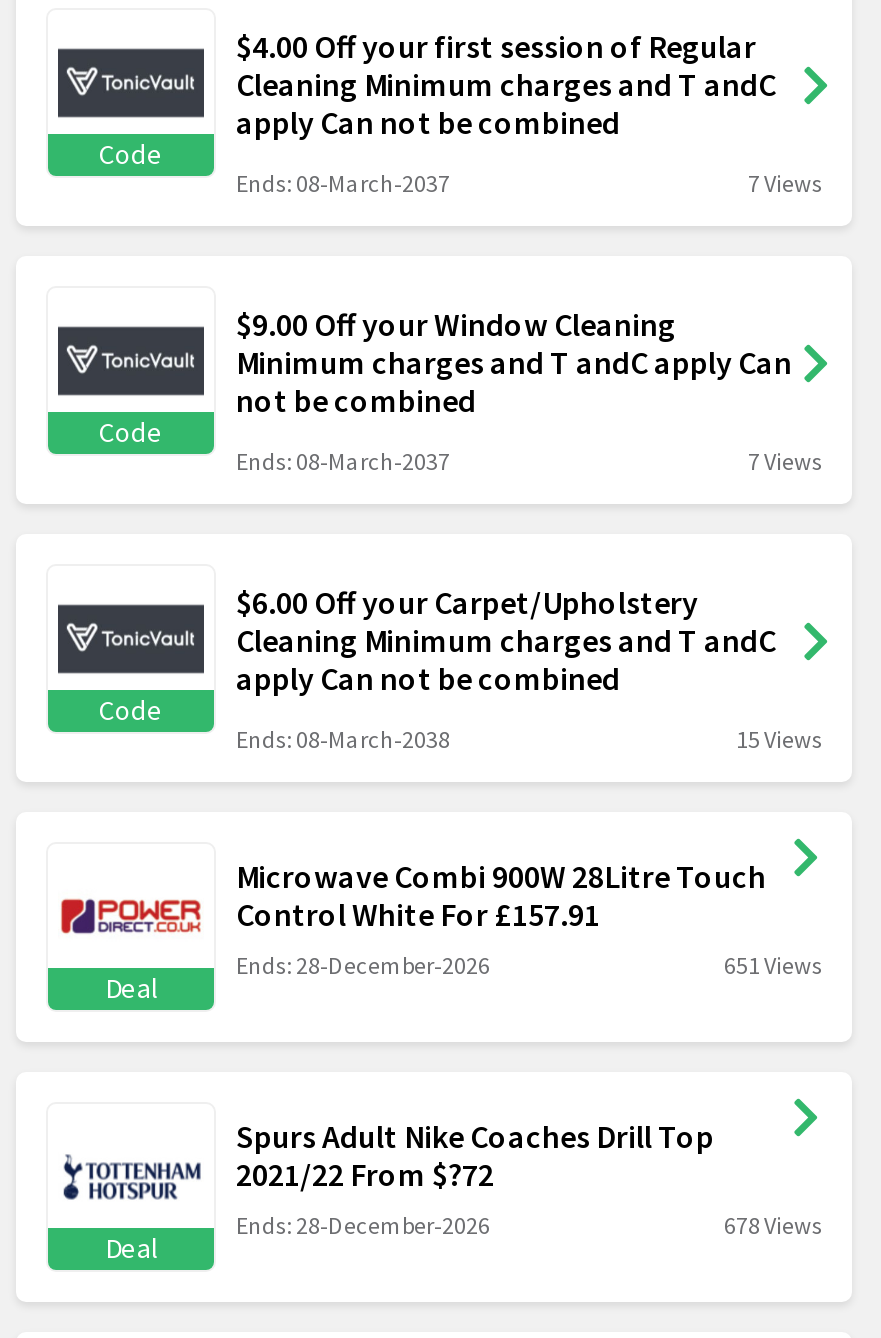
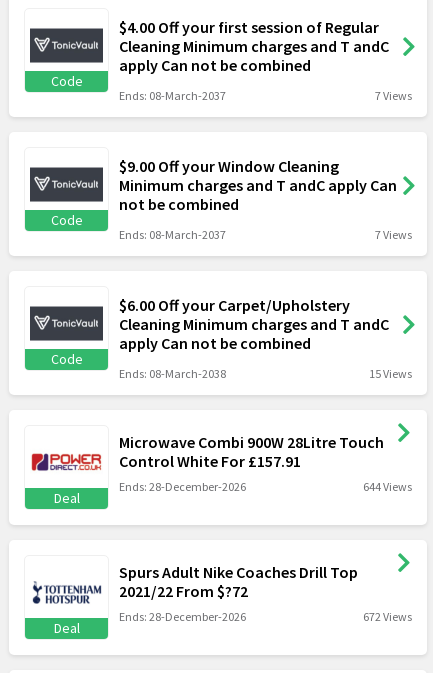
- 651 Views
+ 644 Views

- 678 Views
+ 672 Views
